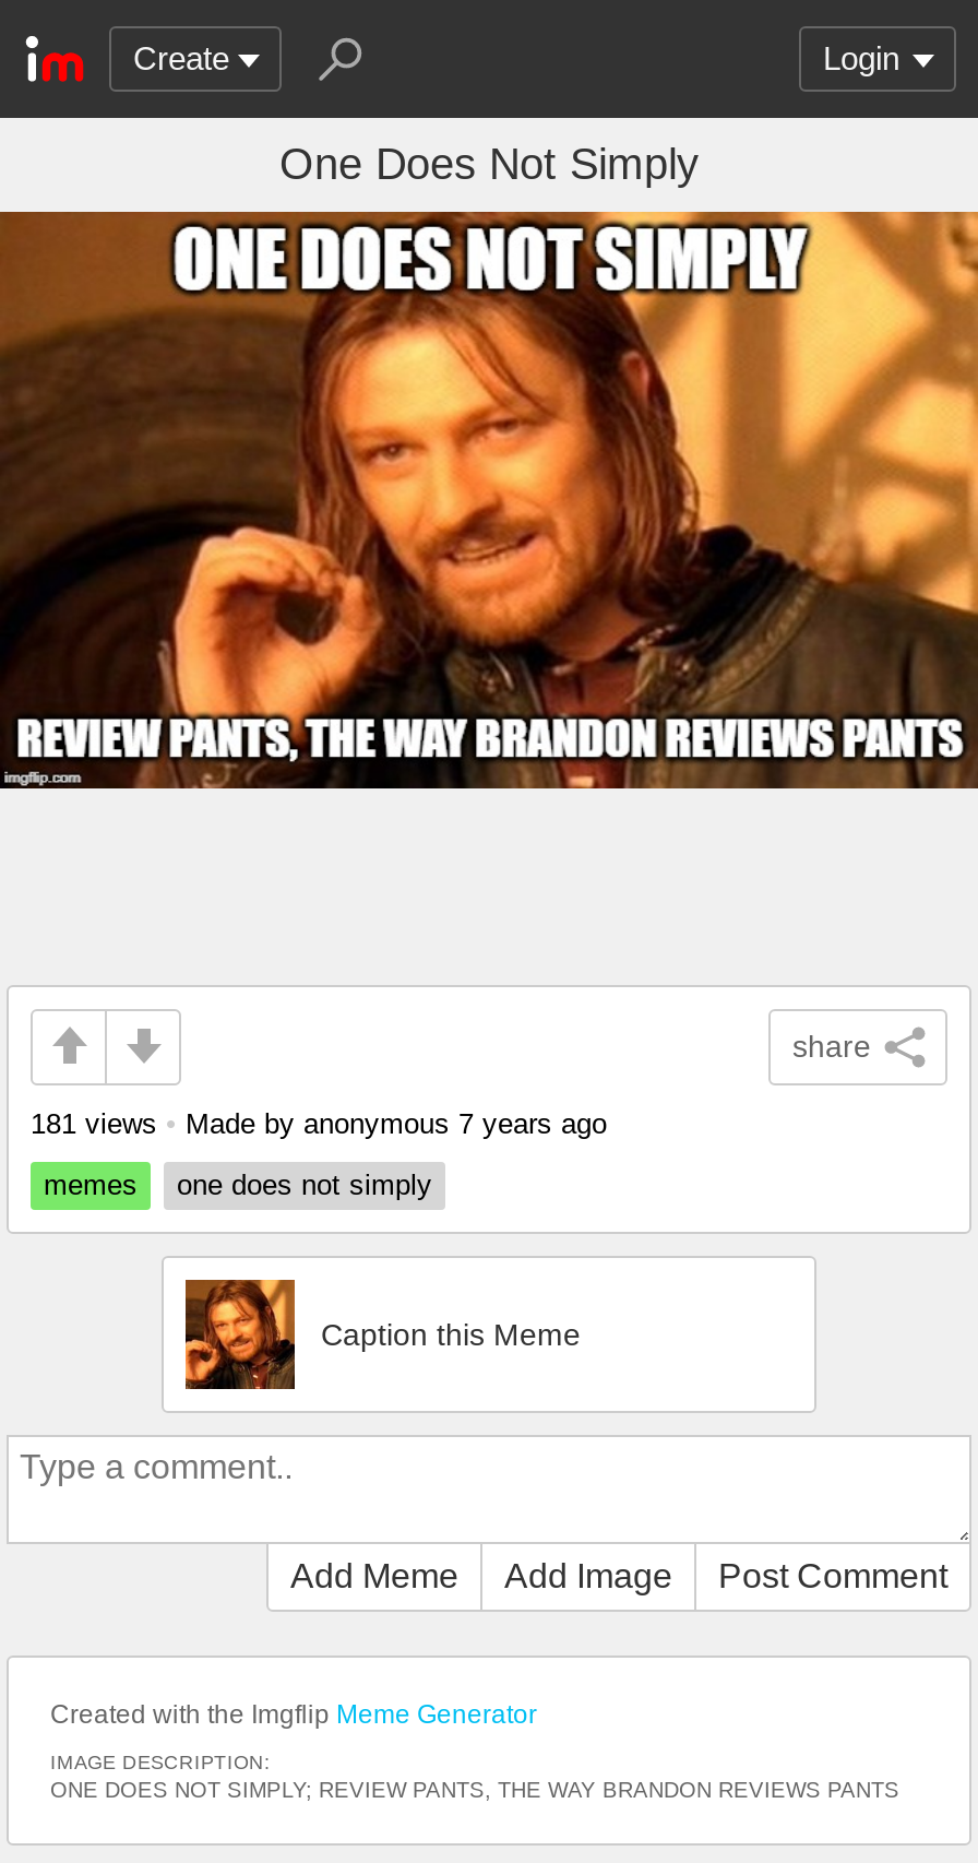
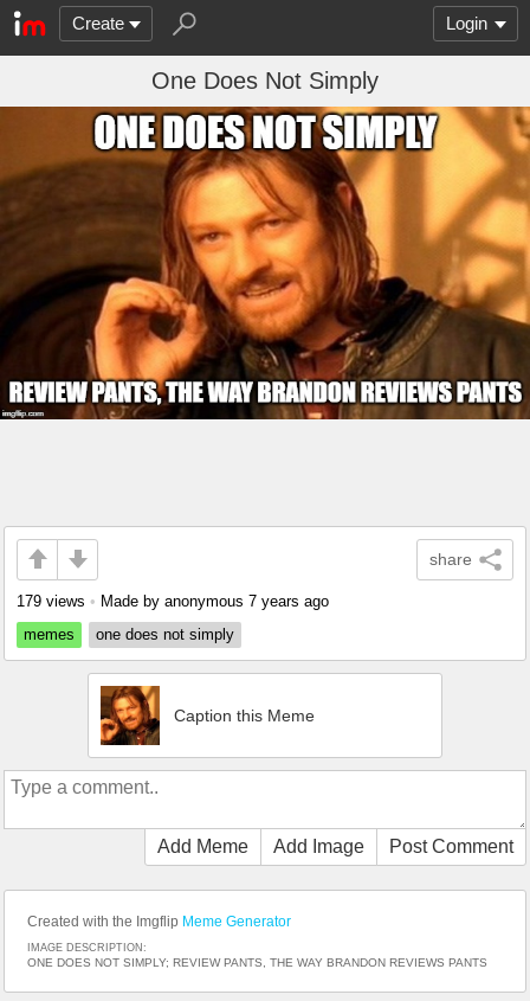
- 181 views • Made by anonymous 7 years ago
+ 179 views • Made by anonymous 7 years ago
